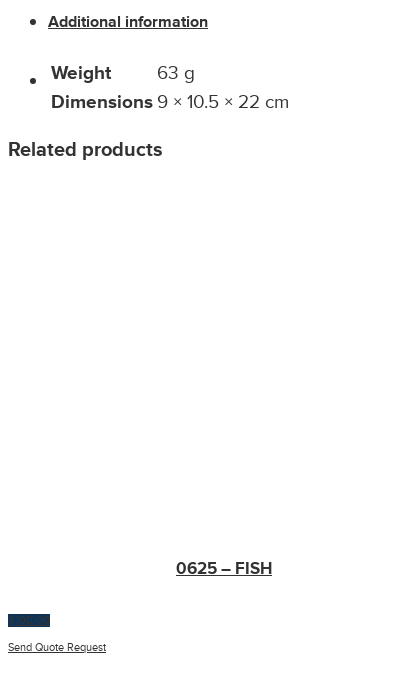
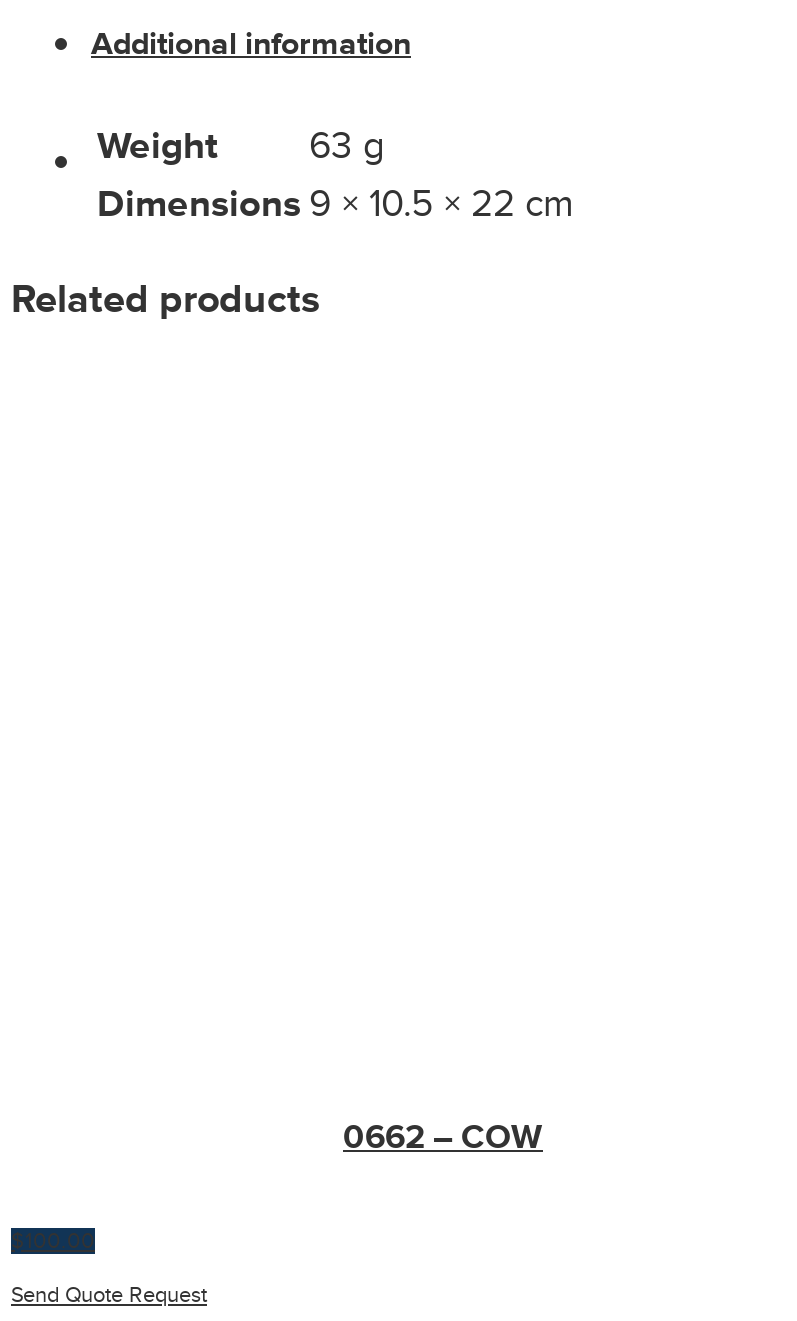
- 0625 – FISH
+ 0662 – COW
